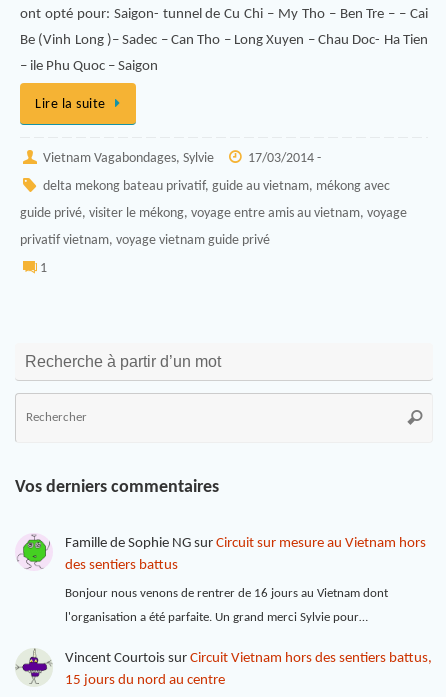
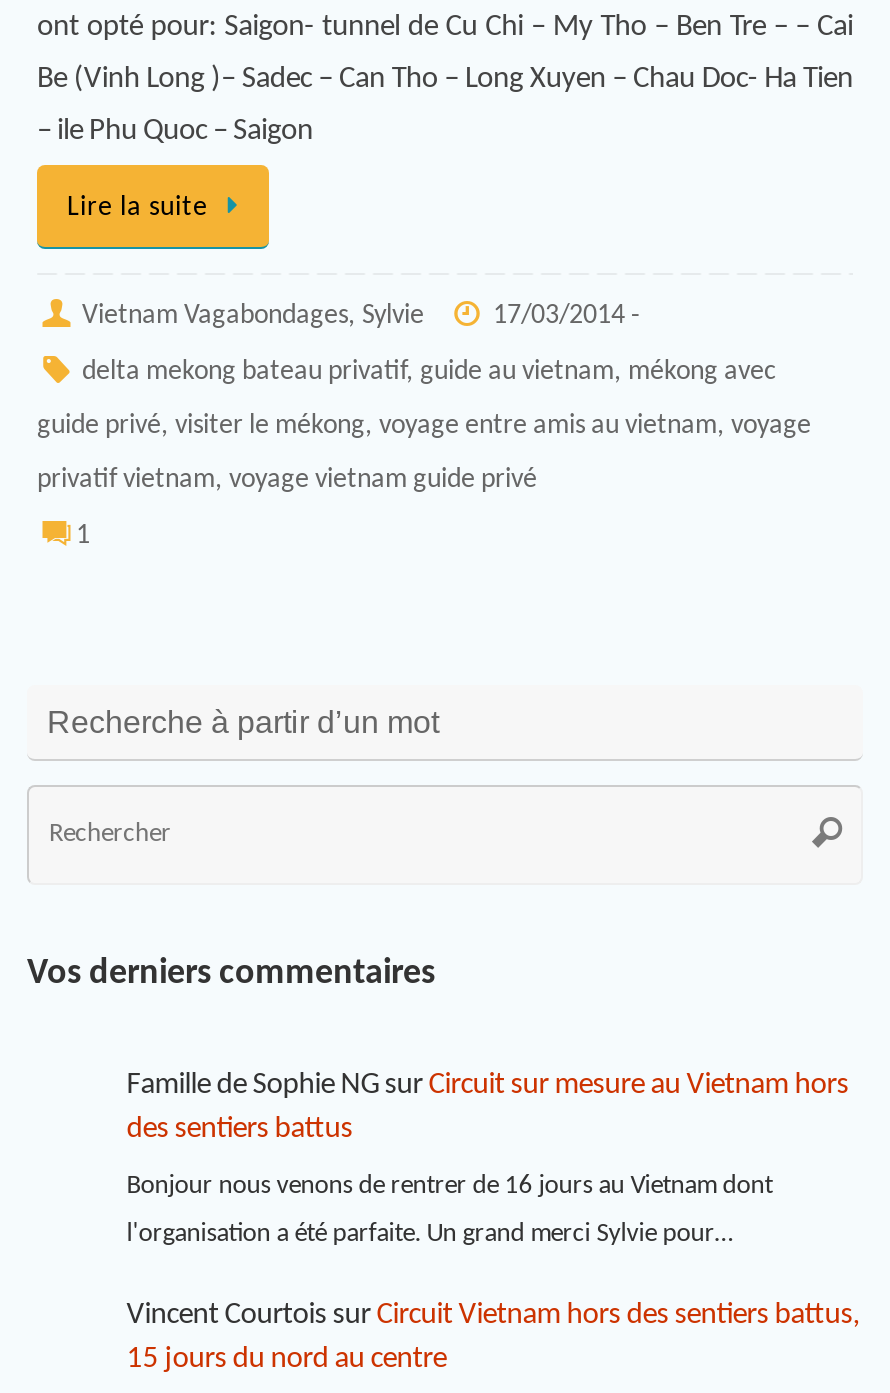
- [image]

- [image]
